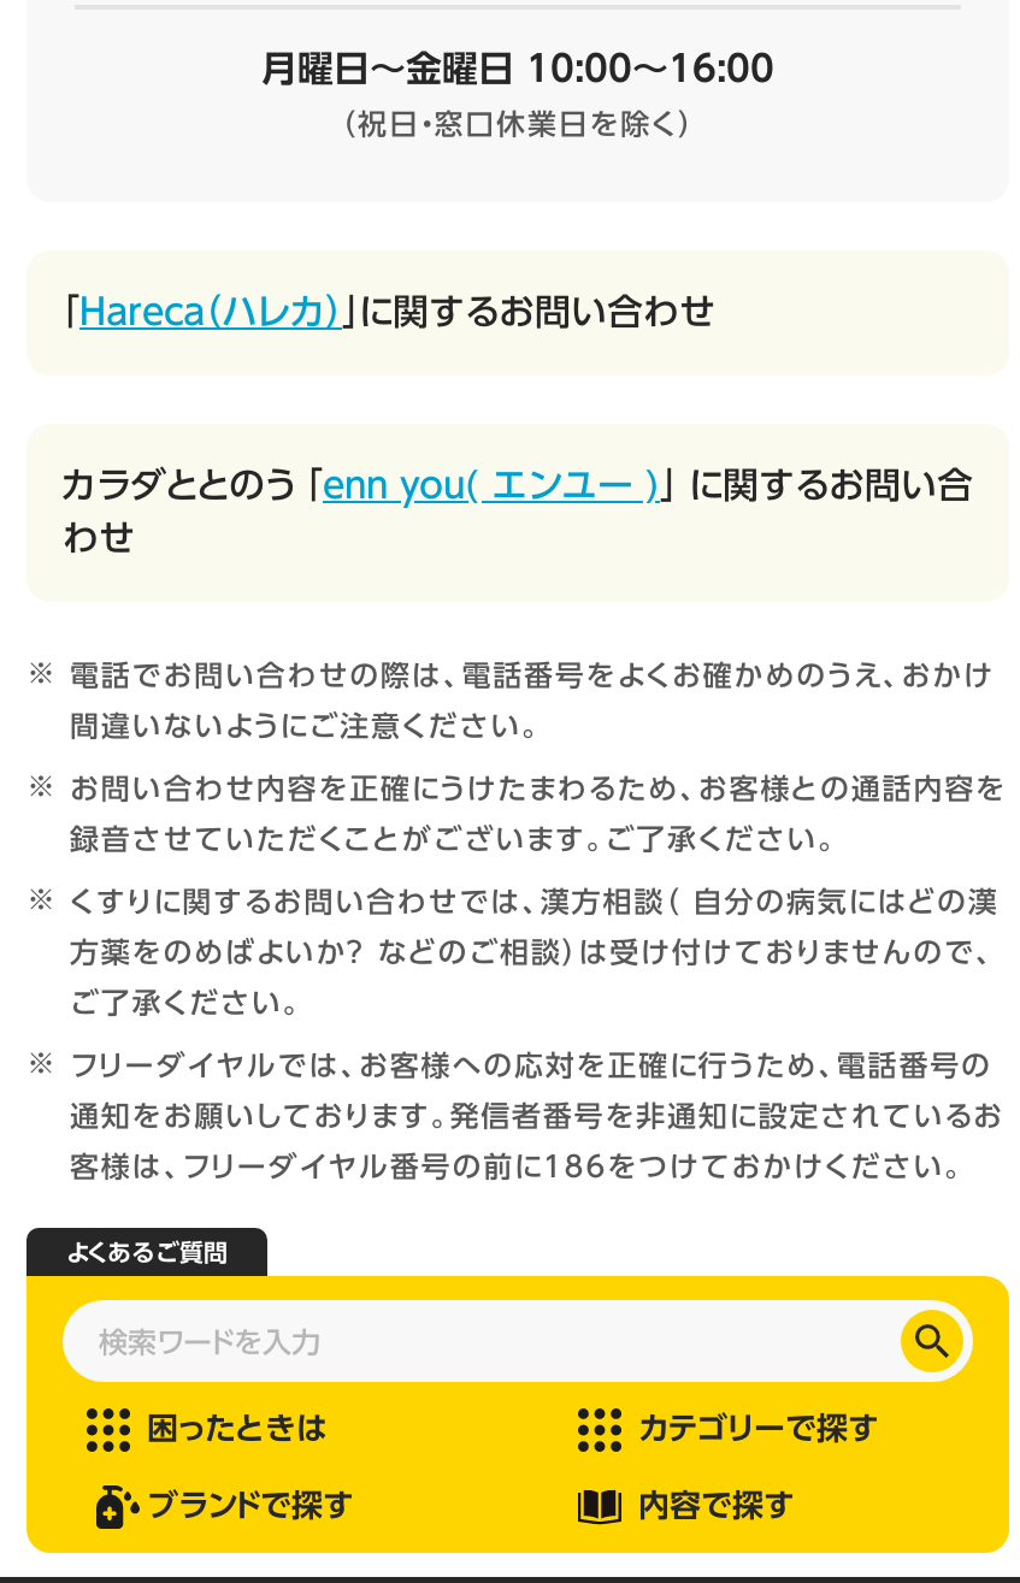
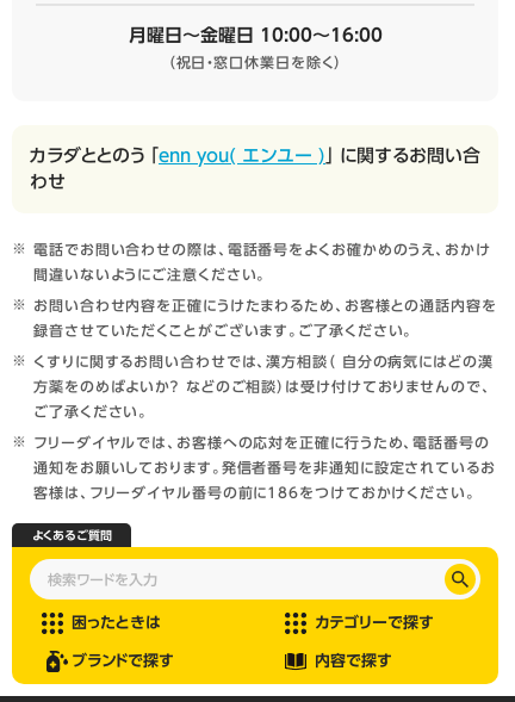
- 「Hareca（ハレカ）」に関するお問い合わせ
